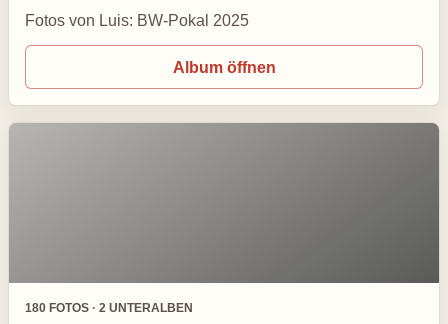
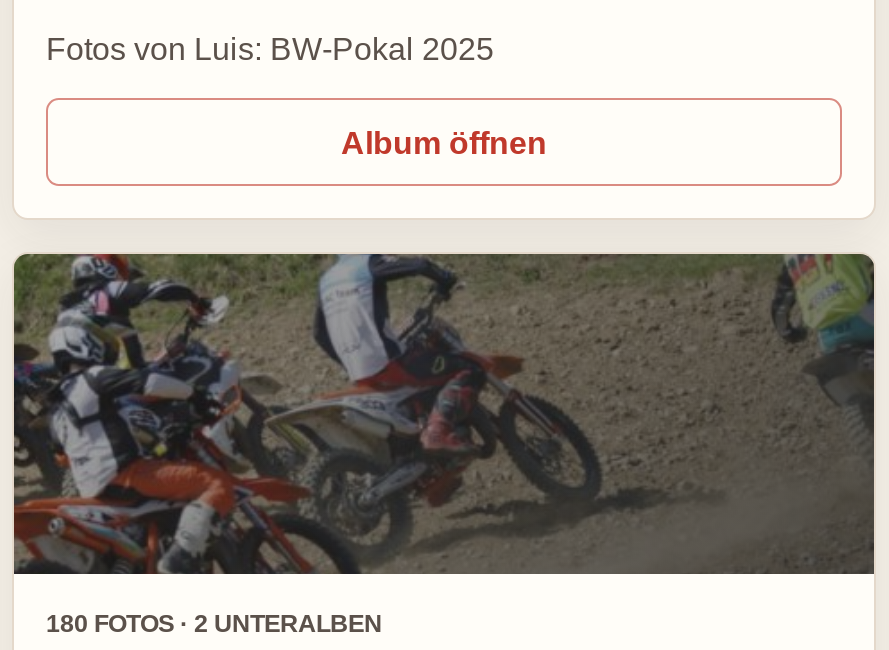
- [image]
+ [image]
